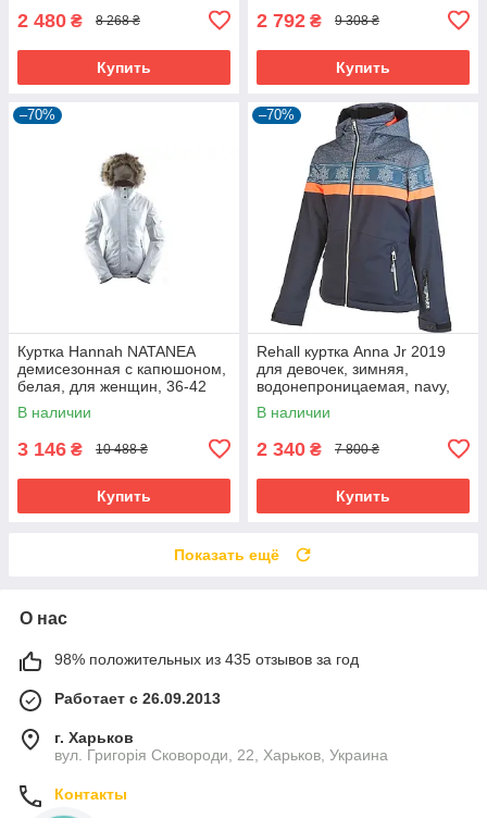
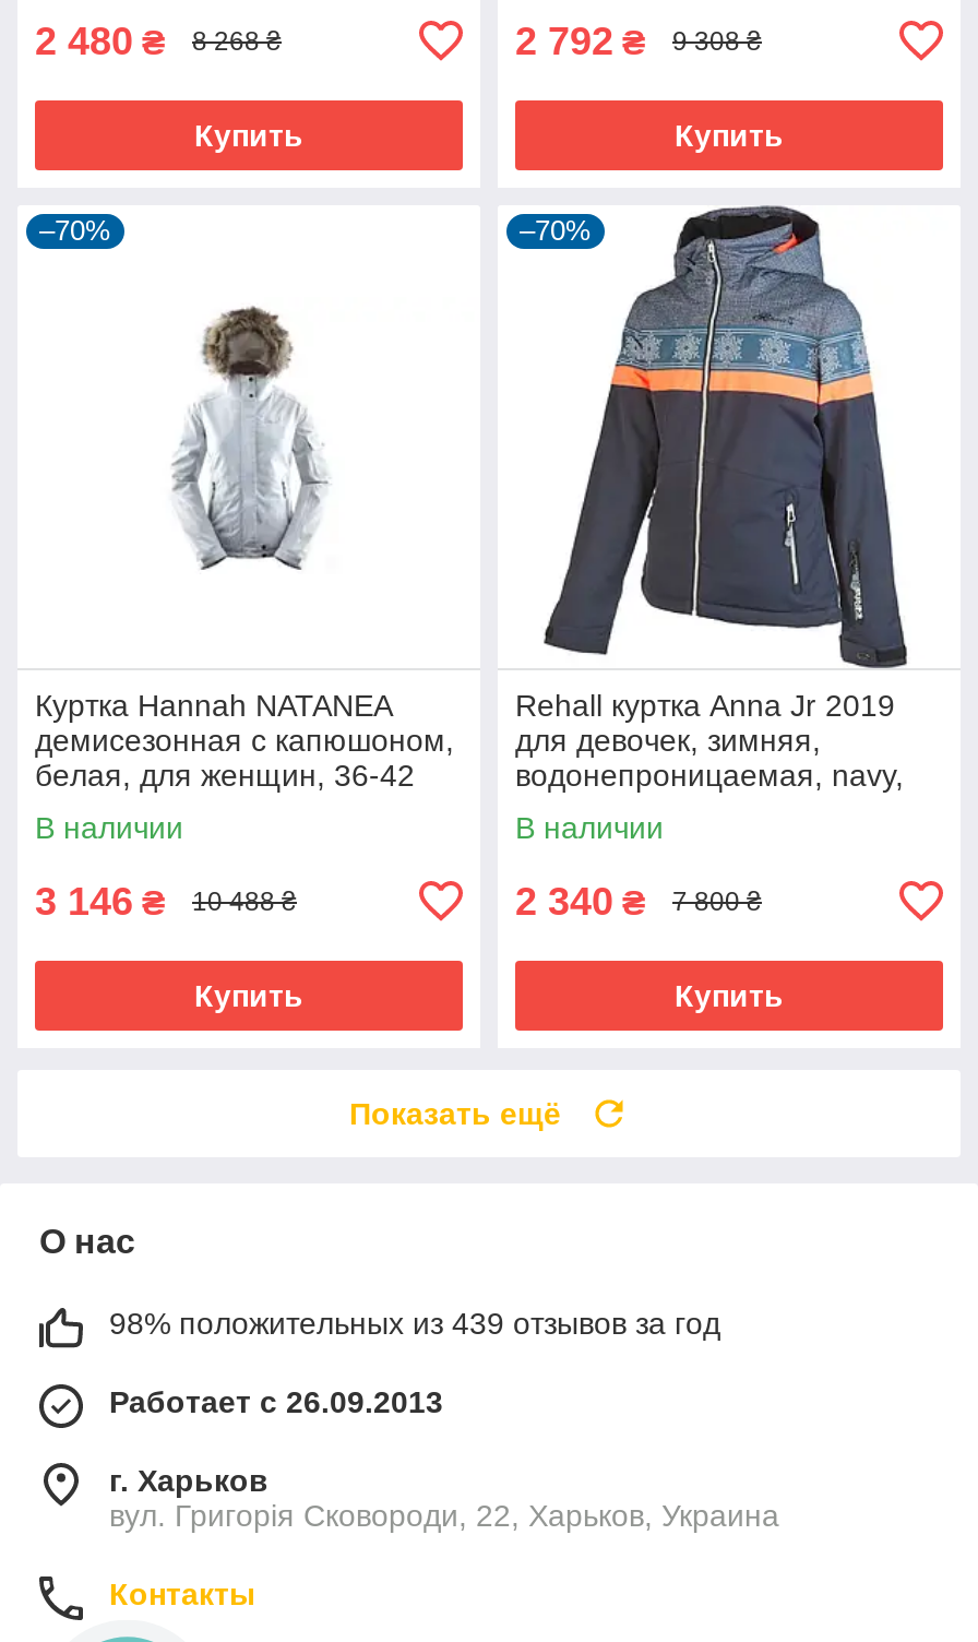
- 98% положительных из 435 отзывов за год
+ 98% положительных из 439 отзывов за год
